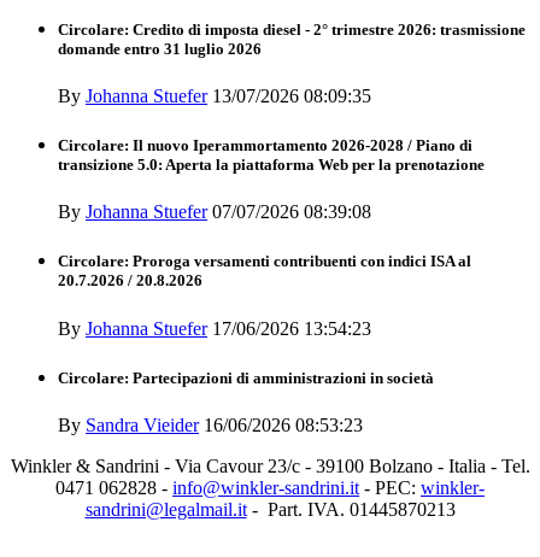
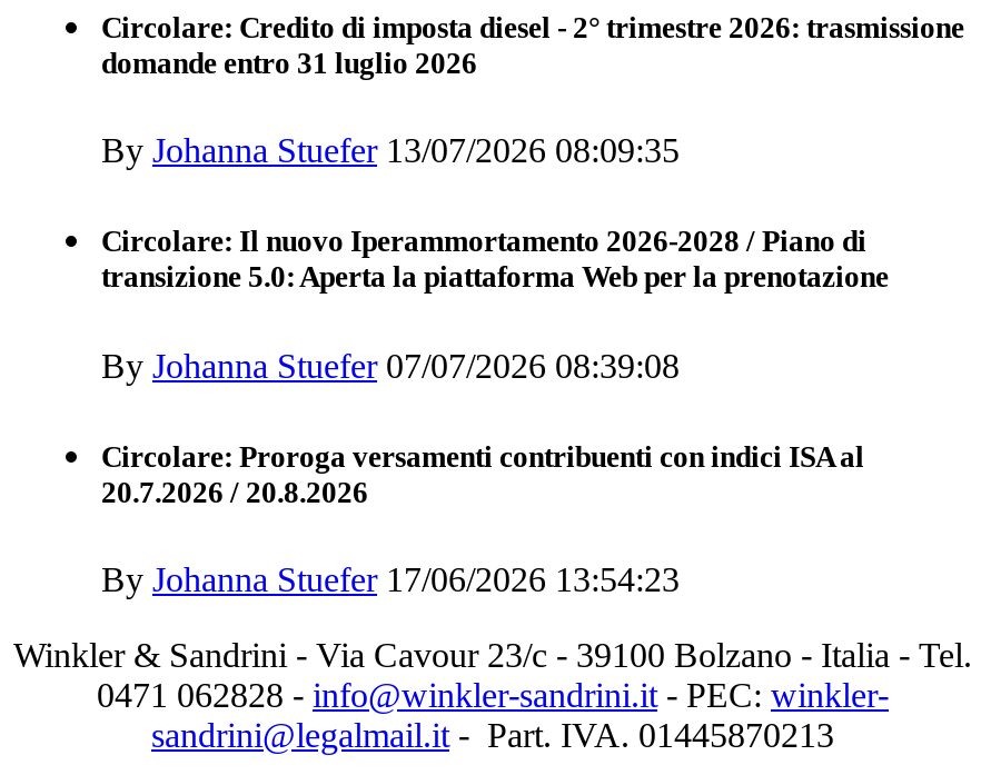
- Circolare: Partecipazioni di amministrazioni in società
- By Sandra Vieider 16/06/2026 08:53:23
